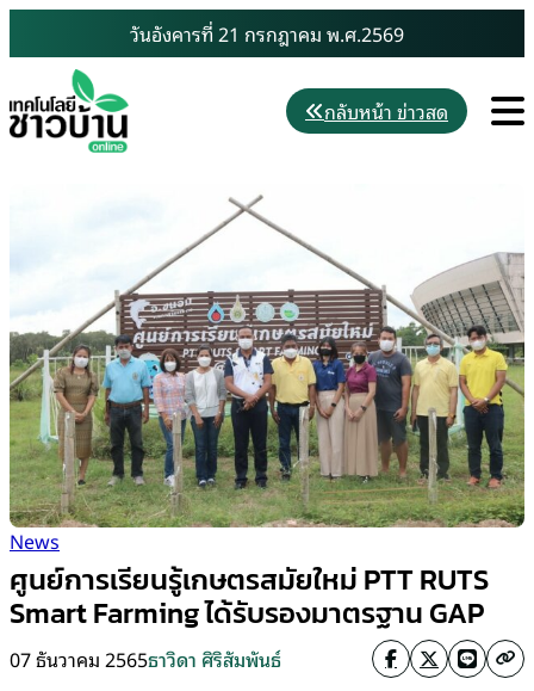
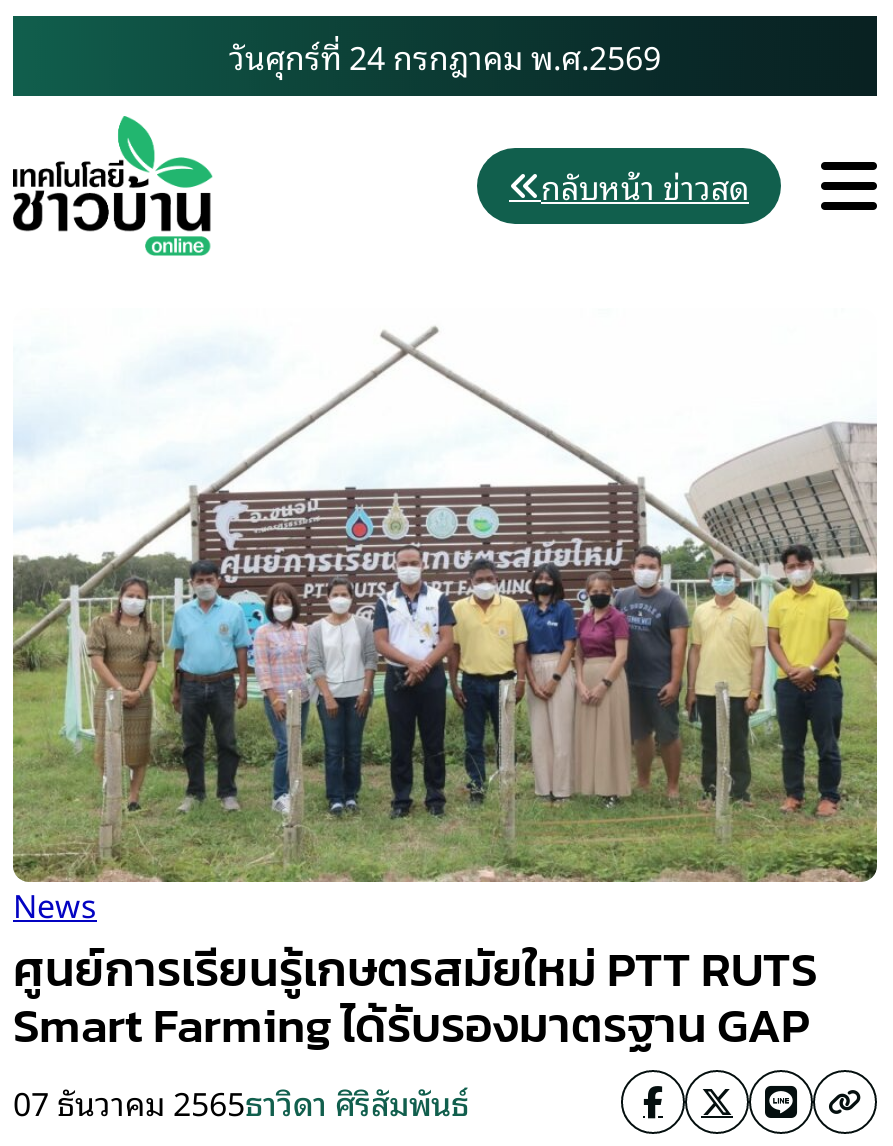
- วันอังคารที่ 21 กรกฎาคม พ.ศ.2569
+ วันศุกร์ที่ 24 กรกฎาคม พ.ศ.2569
